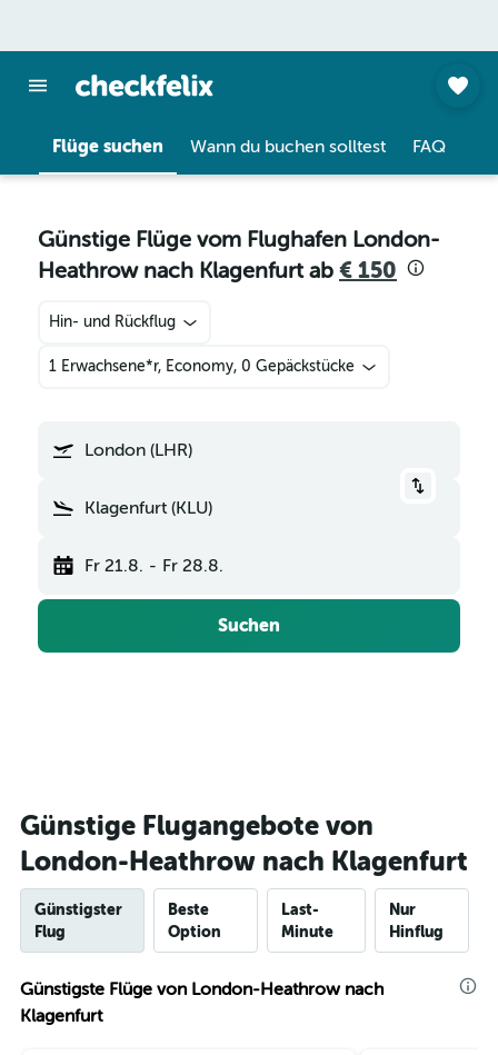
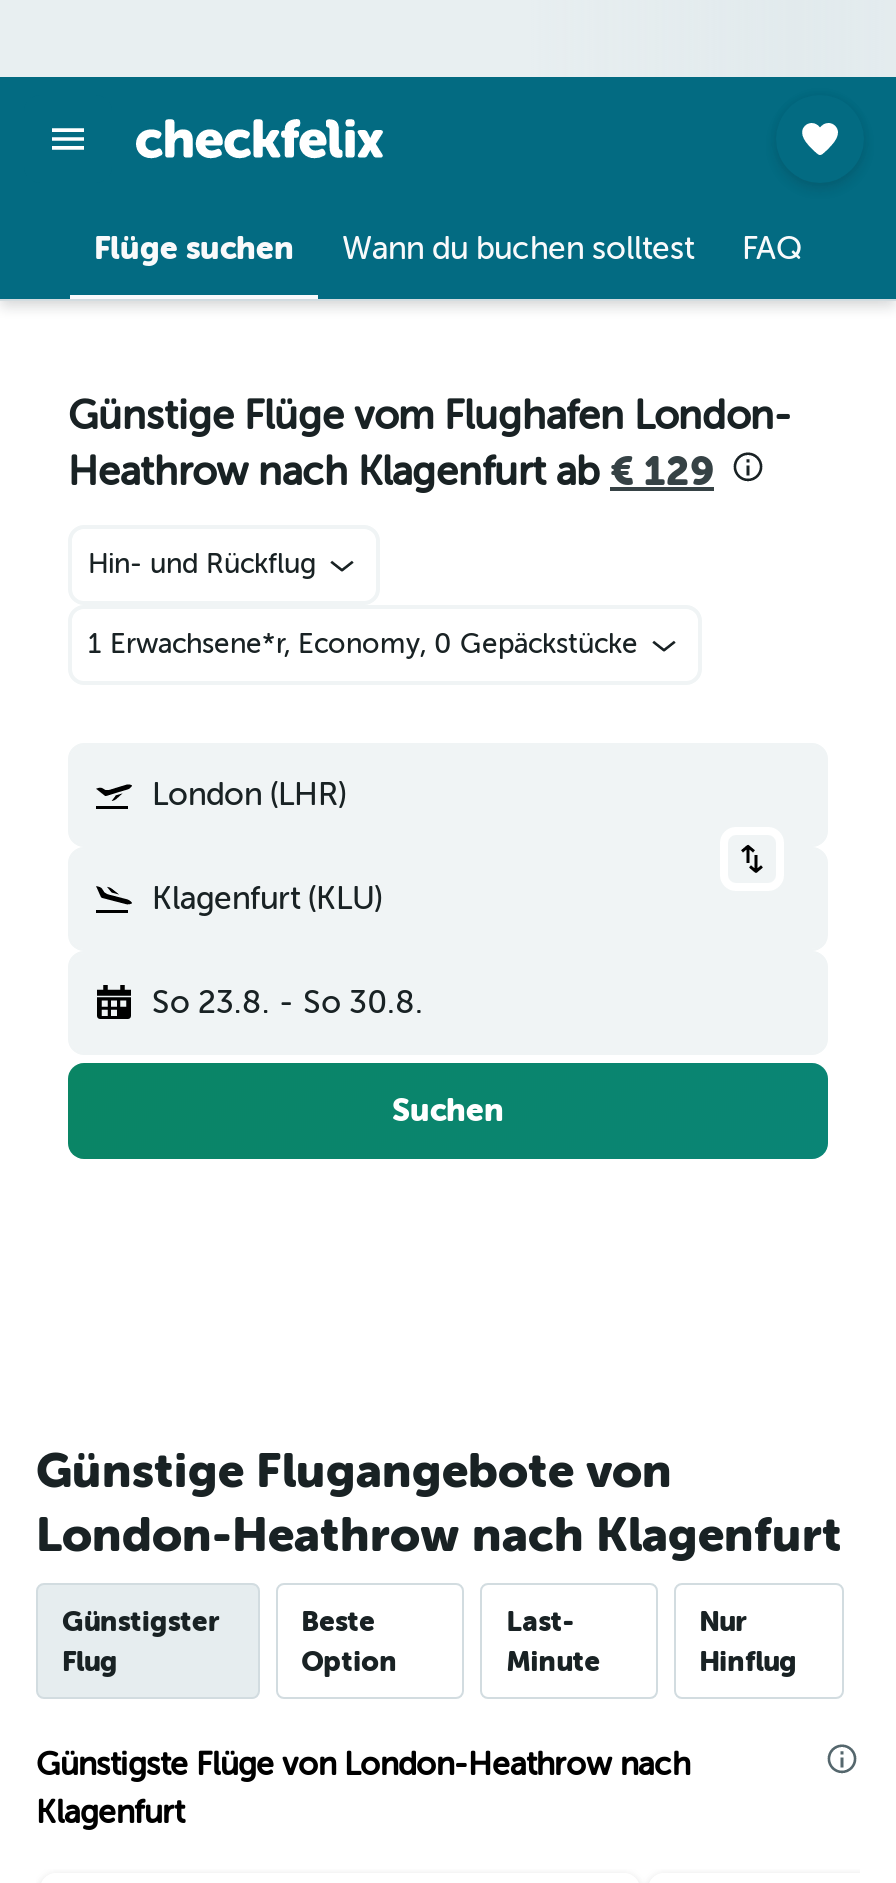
- Heathrow nach Klagenfurt ab € 150
+ Heathrow nach Klagenfurt ab € 129

- Fr 21.8. - Fr 28.8.
+ So 23.8. - So 30.8.
